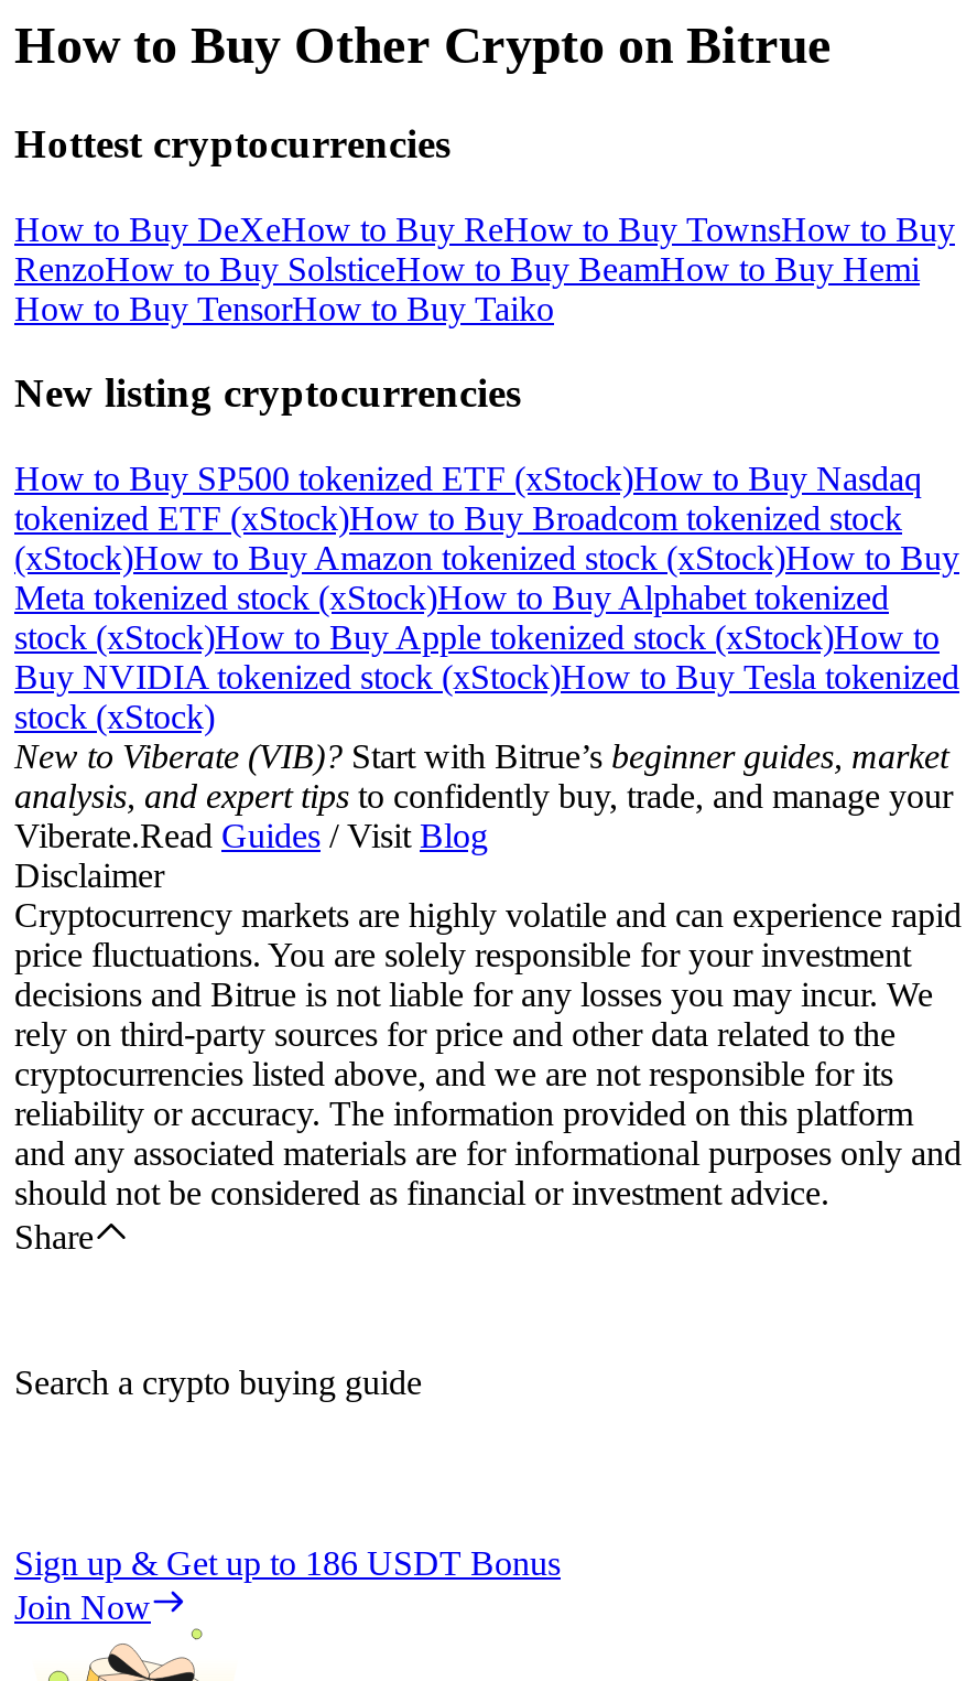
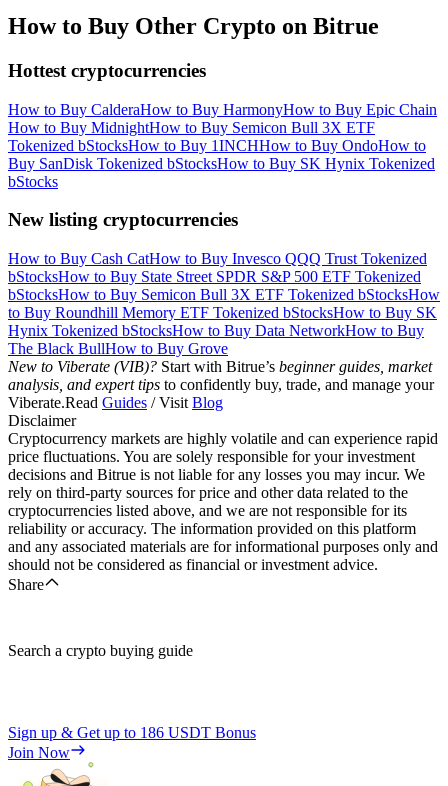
- How to Buy DeXeHow to Buy ReHow to Buy TownsHow to Buy
- RenzoHow to Buy SolsticeHow to Buy BeamHow to Buy Hemi
- How to Buy TensorHow to Buy Taiko
+ How to Buy CalderaHow to Buy HarmonyHow to Buy Epic Chain
+ How to Buy MidnightHow to Buy Semicon Bull 3X ETF
+ Tokenized bStocksHow to Buy 1INCHHow to Buy OndoHow to
+ Buy SanDisk Tokenized bStocksHow to Buy SK Hynix Tokenized
+ bStocks

moved down: New listing cryptocurrencies

- How to Buy SP500 tokenized ETF (xStock)How to Buy Nasdaq
- tokenized ETF (xStock)How to Buy Broadcom tokenized stock
- (xStock)How to Buy Amazon tokenized stock (xStock)How to Buy
- Meta tokenized stock (xStock)How to Buy Alphabet tokenized
- stock (xStock)How to Buy Apple tokenized stock (xStock)How to
- Buy NVIDIA tokenized stock (xStock)How to Buy Tesla tokenized
- stock (xStock)
+ How to Buy Cash CatHow to Buy Invesco QQQ Trust Tokenized
+ bStocksHow to Buy State Street SPDR S&P 500 ETF Tokenized
+ bStocksHow to Buy Semicon Bull 3X ETF Tokenized bStocksHow
+ to Buy Roundhill Memory ETF Tokenized bStocksHow to Buy SK
+ Hynix Tokenized bStocksHow to Buy Data NetworkHow to Buy
+ The Black BullHow to Buy Grove
